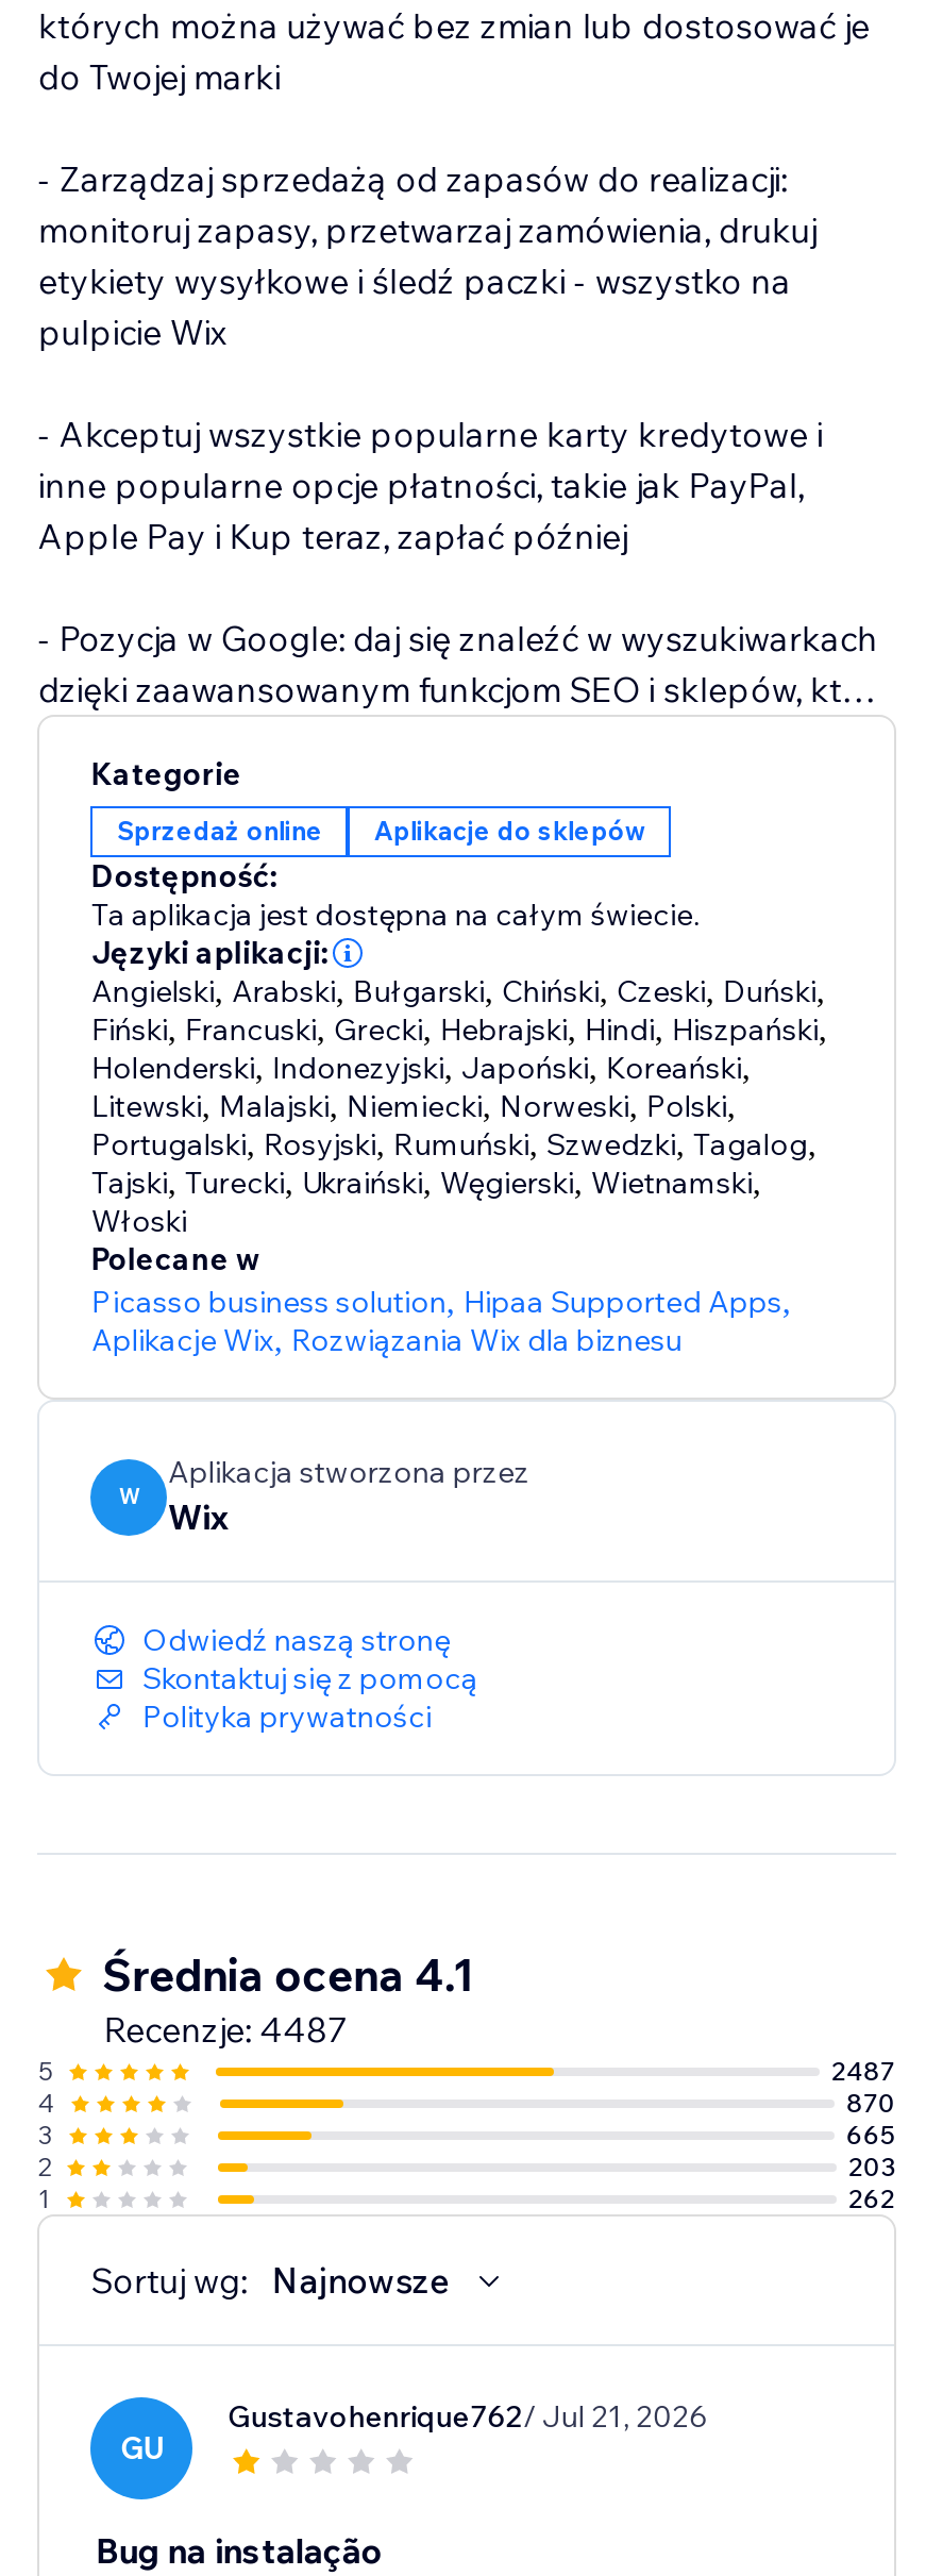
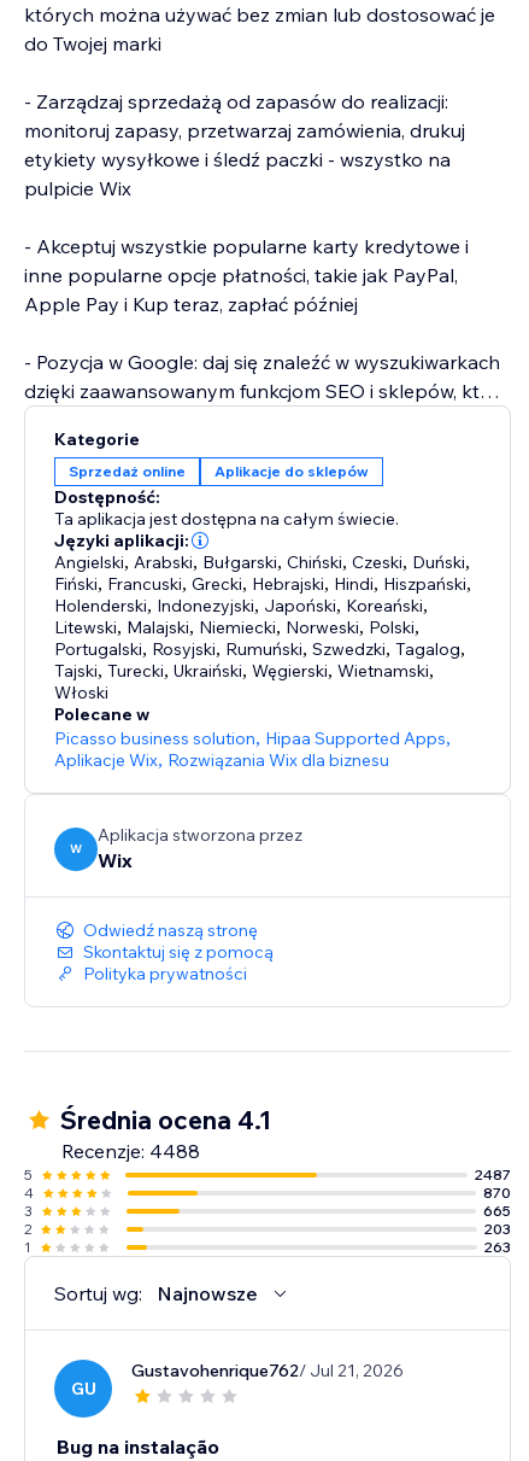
- Recenzje: 4487
+ Recenzje: 4488

- 262
+ 263
